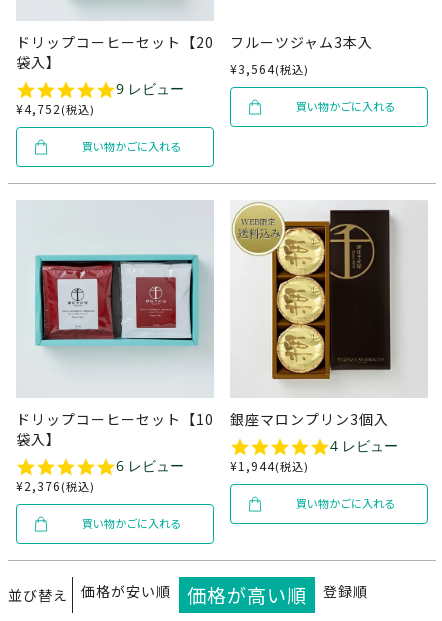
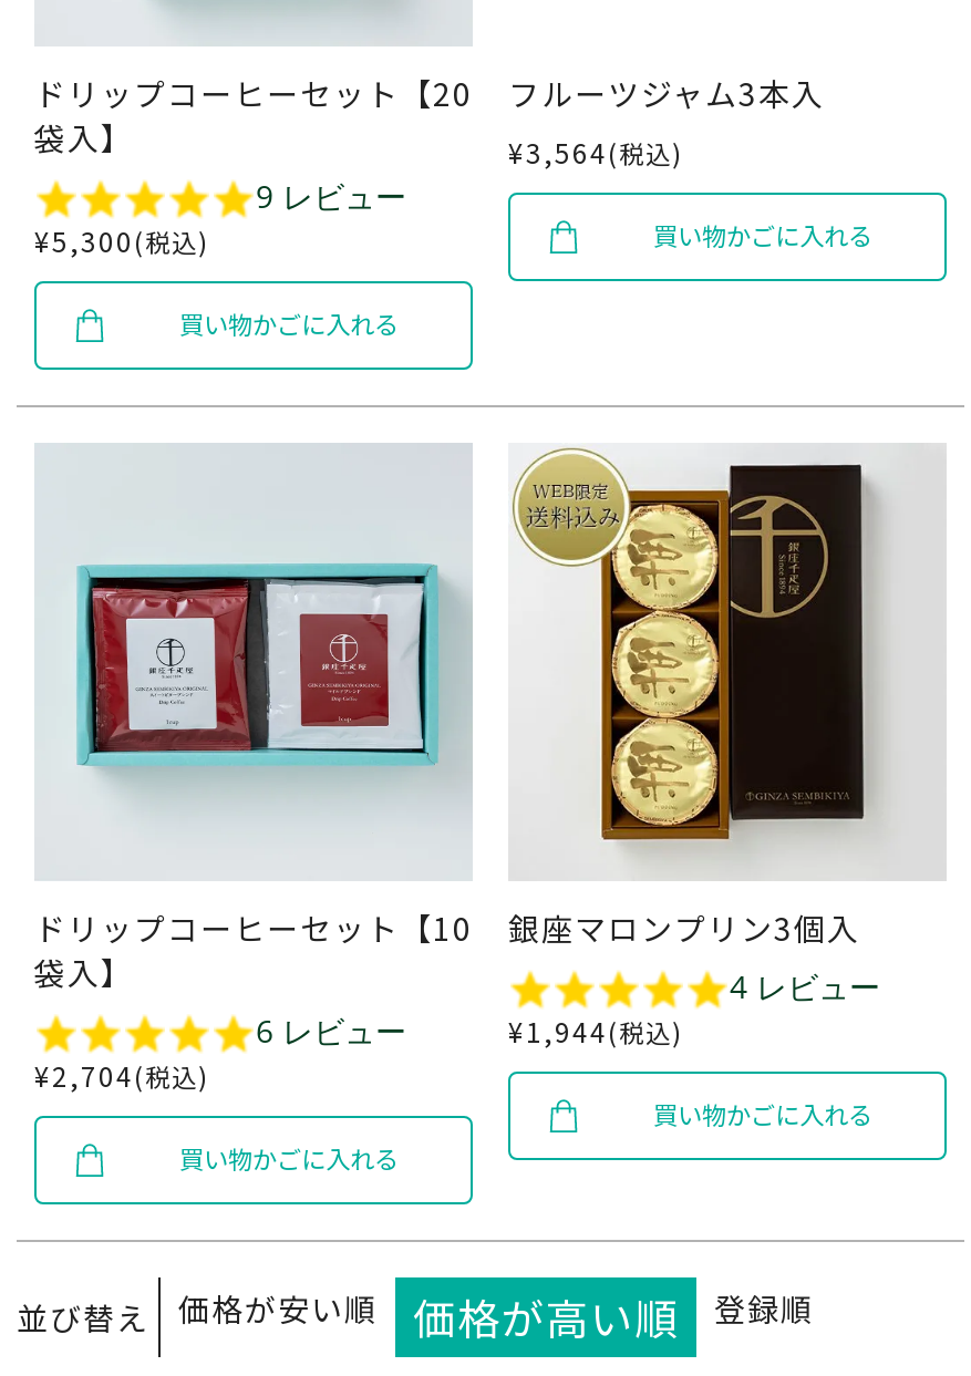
- ¥4,752 税込
+ ¥5,300 税込

- ¥2,376 税込
+ ¥2,704 税込
